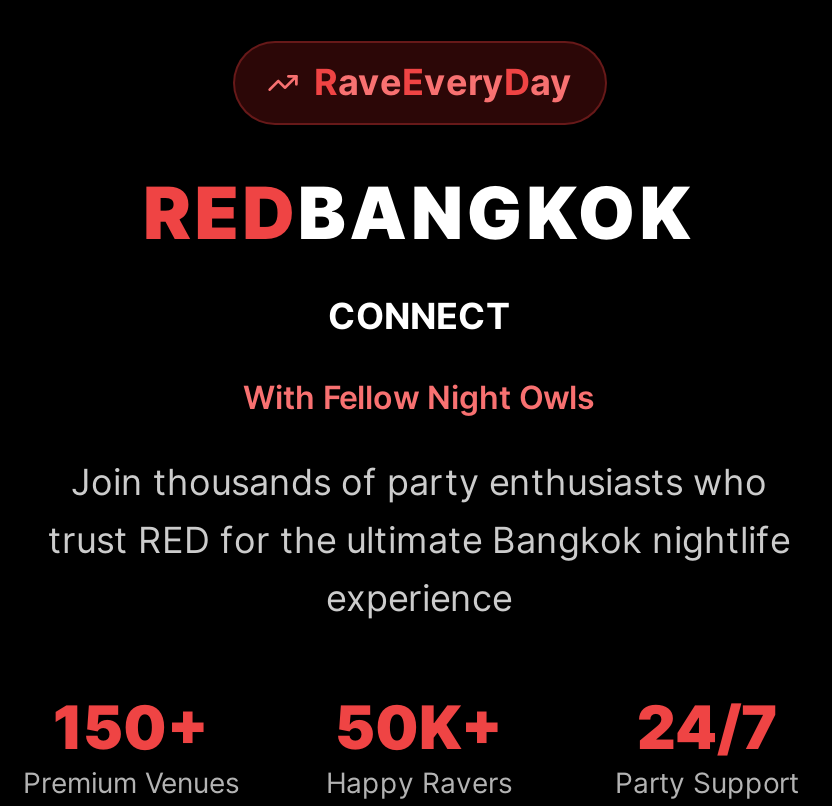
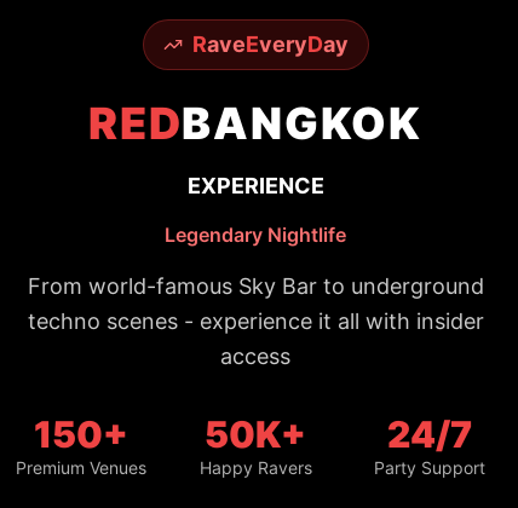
- CONNECT
+ EXPERIENCE

- With Fellow Night Owls
+ Legendary Nightlife

- Join thousands of party enthusiasts who
- trust RED for the ultimate Bangkok nightlife
- experience
+ From world-famous Sky Bar to underground
+ techno scenes - experience it all with insider
+ access
